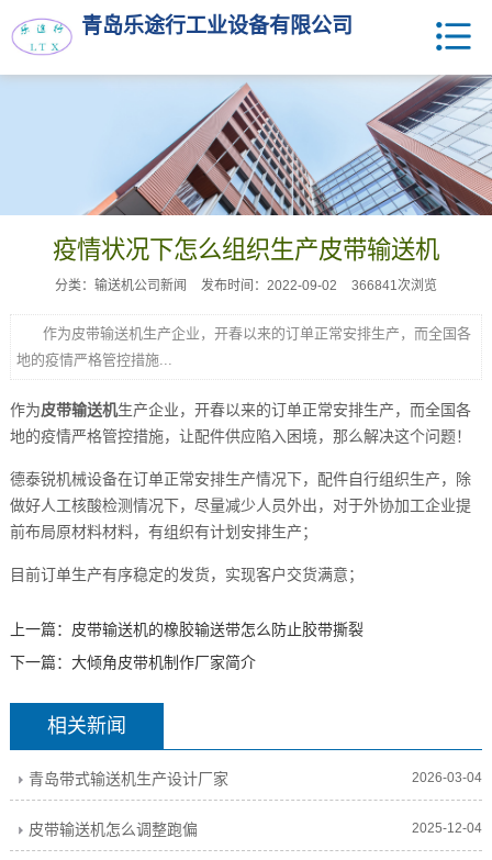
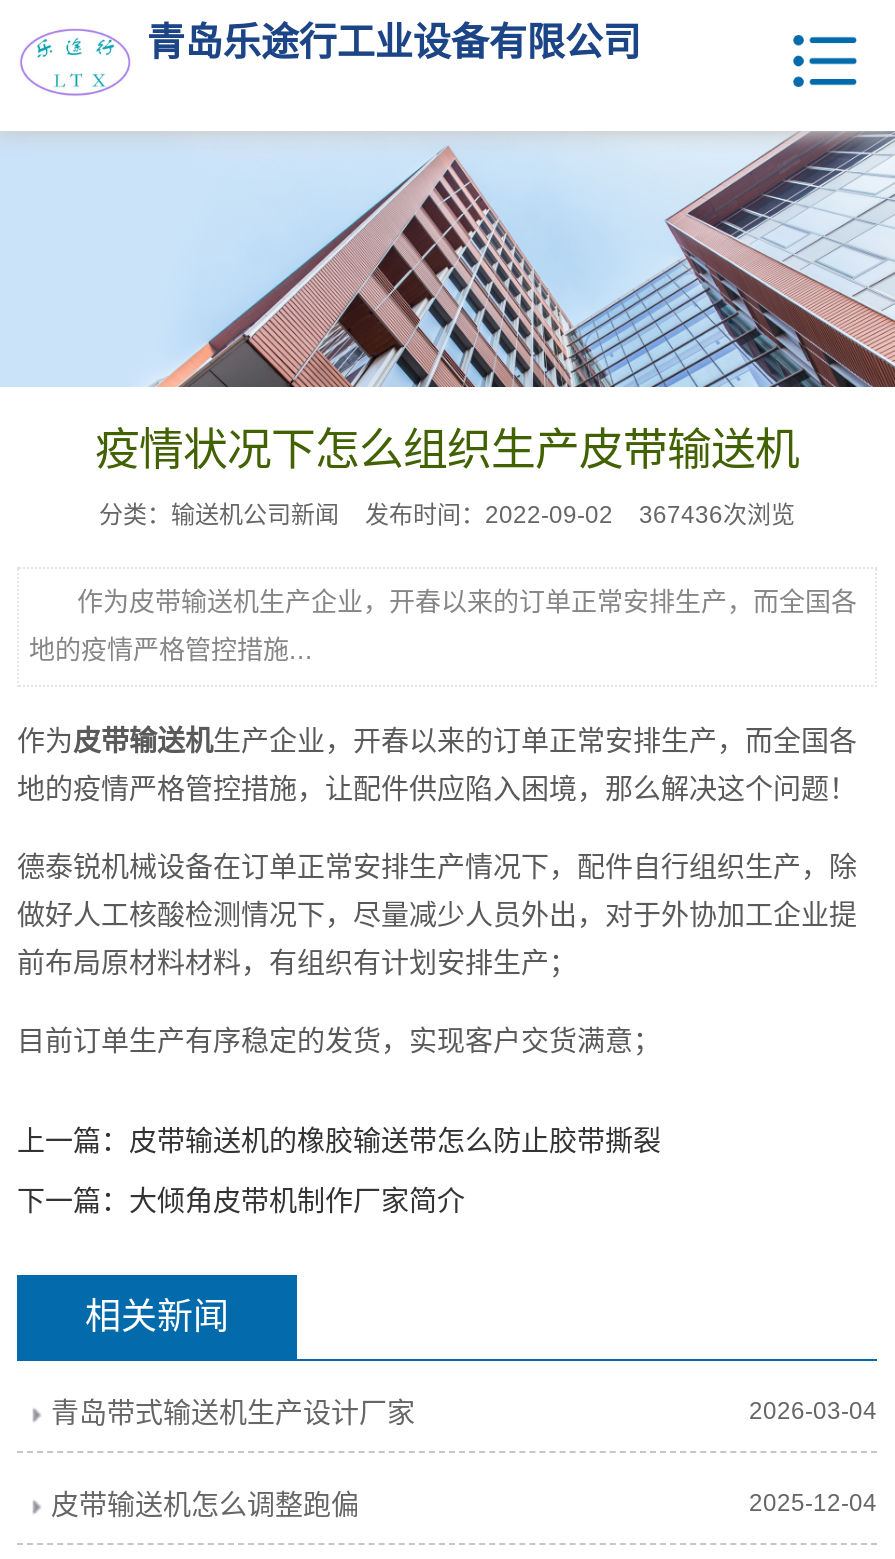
- 分类：输送机公司新闻 发布时间：2022-09-02 366841次浏览
+ 分类：输送机公司新闻 发布时间：2022-09-02 367436次浏览
